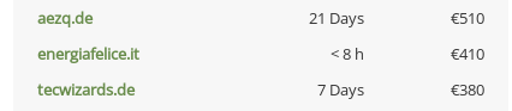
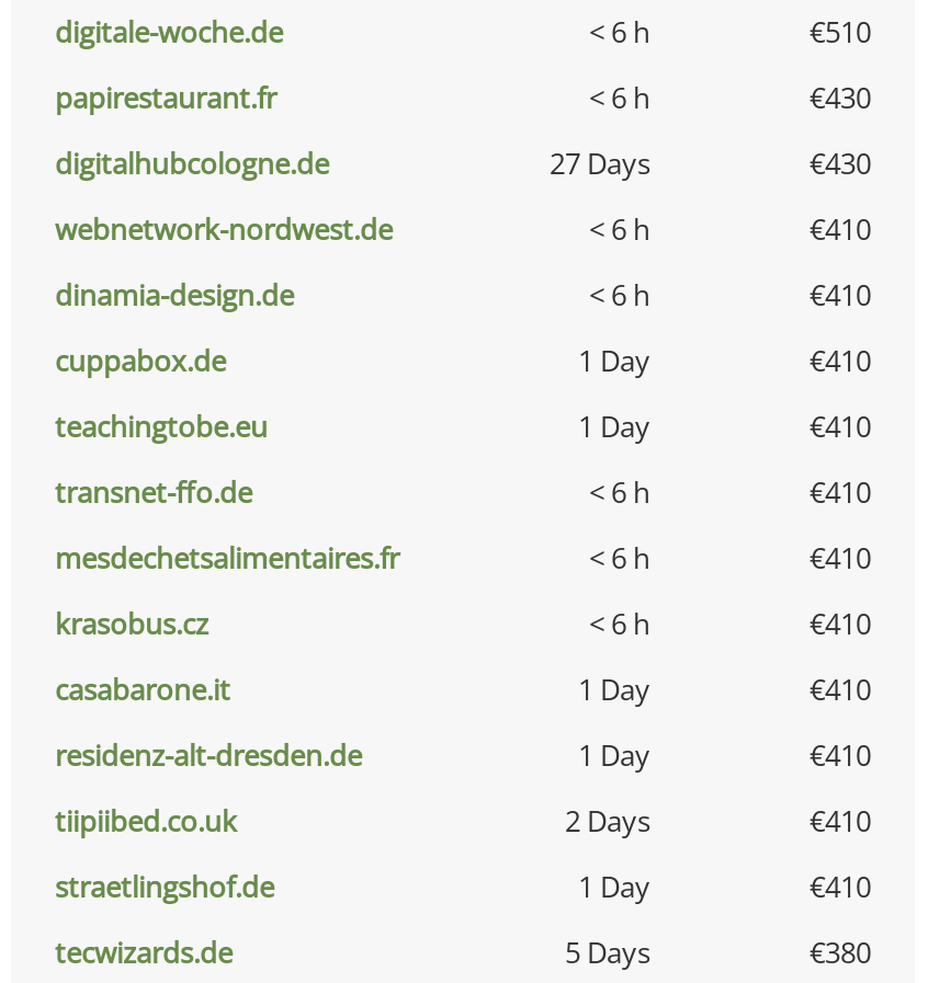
- aezq.de
- 21 Days
+ digitale-woche.de
+ < 6 h

- energiafelice.it
- < 8 h
+ papirestaurant.fr
+ < 6 h
+ €430
+ digitalhubcologne.de
+ 27 Days
+ €430
+ webnetwork-nordwest.de
+ < 6 h
+ €410
+ dinamia-design.de
+ < 6 h
+ €410
+ cuppabox.de
+ 1 Day
+ €410
+ teachingtobe.eu
+ 1 Day
+ €410
+ transnet-ffo.de
+ < 6 h
+ €410
+ mesdechetsalimentaires.fr
+ < 6 h
+ €410
+ krasobus.cz
+ < 6 h
+ €410
+ casabarone.it
+ 1 Day
+ €410
+ residenz-alt-dresden.de
+ 1 Day
+ €410
+ tiipiibed.co.uk
+ 2 Days
+ €410
+ straetlingshof.de
+ 1 Day

- 7 Days
+ 5 Days
